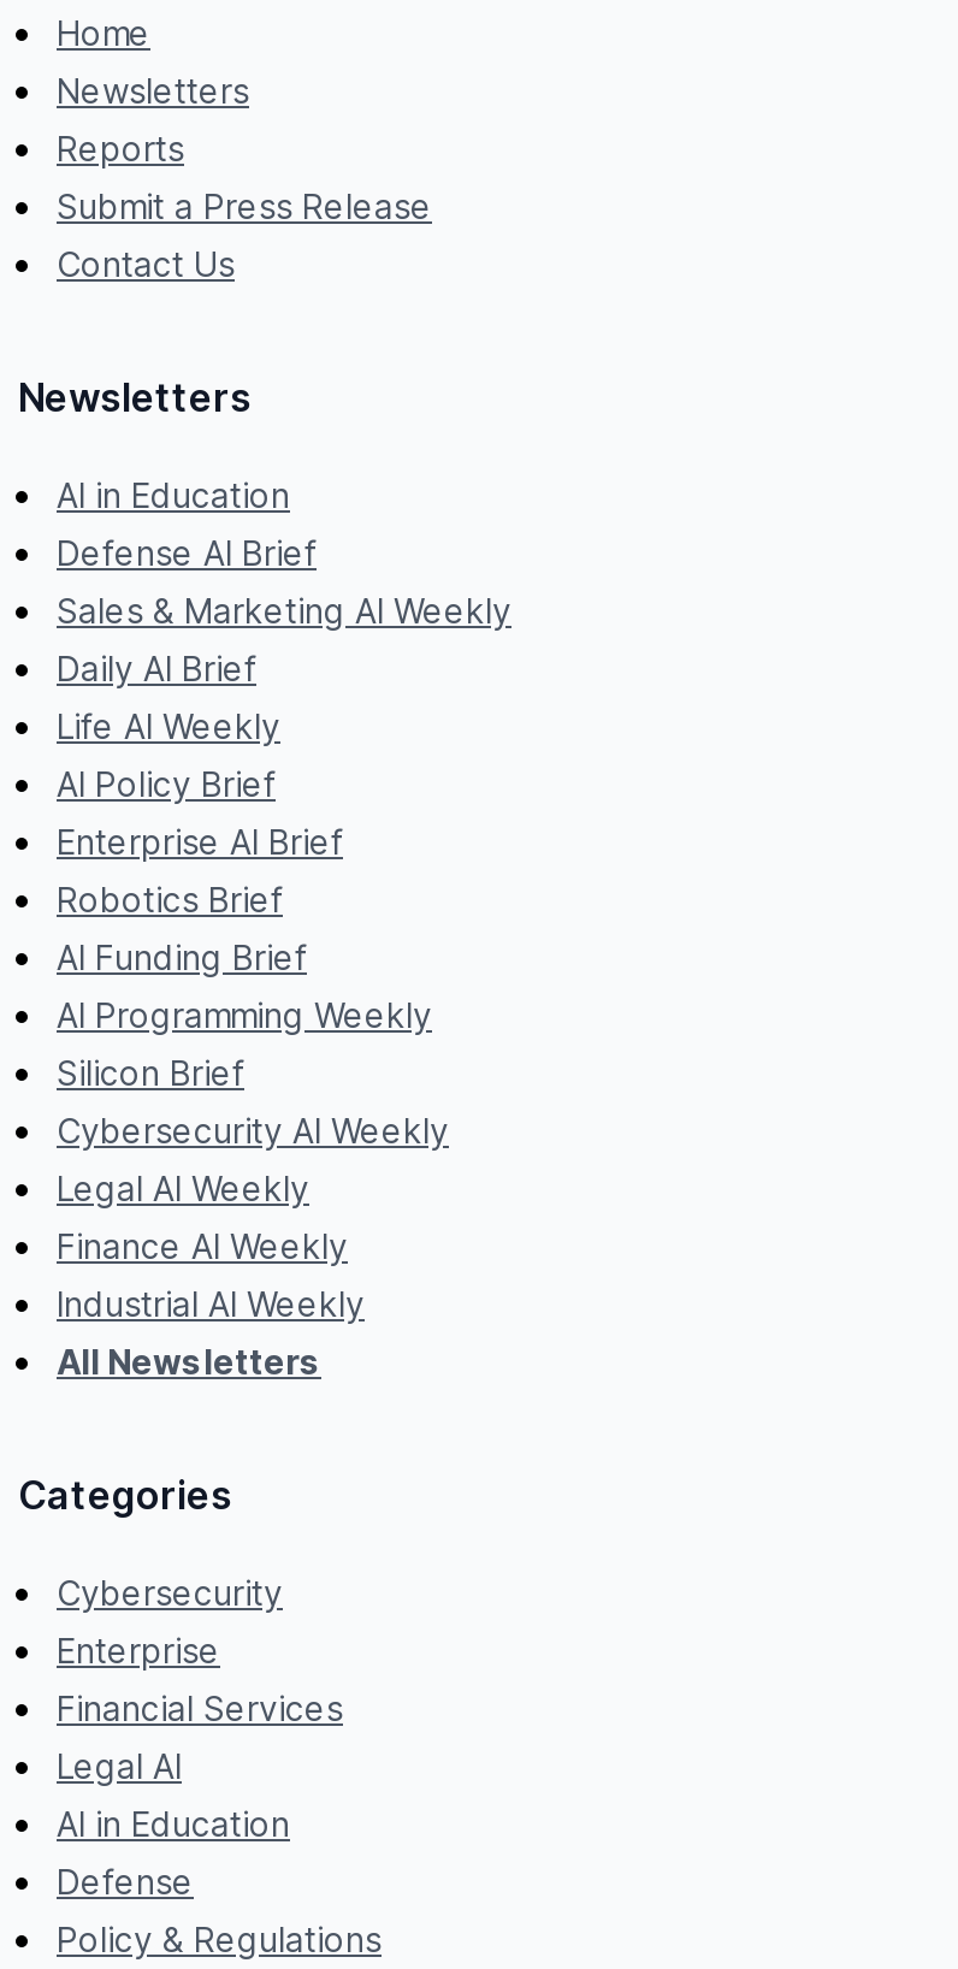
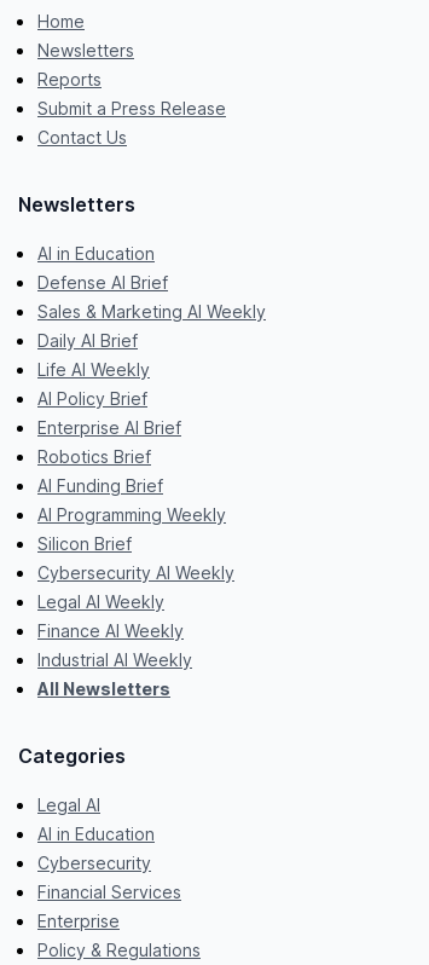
moved down: Cybersecurity | Financial Services | Enterprise

moved up: Legal AI | AI in Education

- Defense
